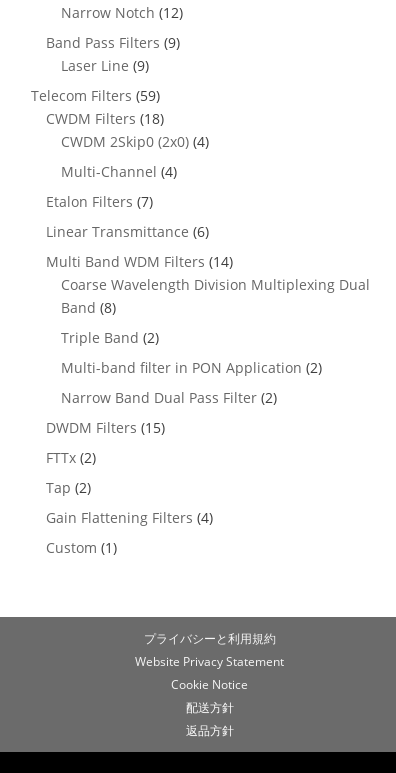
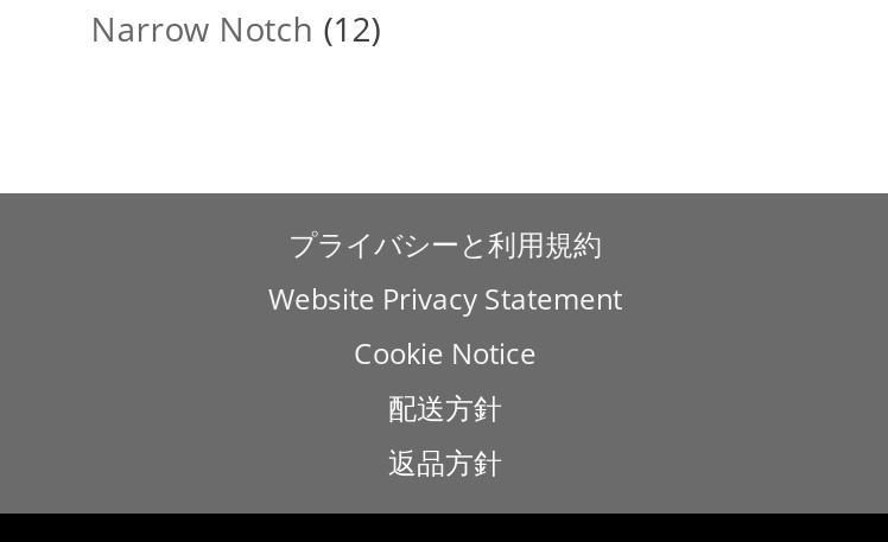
- Band Pass Filters (9)
- Laser Line (9)
- Telecom Filters (59)
- CWDM Filters (18)
- CWDM 2Skip0 (2x0) (4)
- Multi-Channel (4)
- Etalon Filters (7)
- Linear Transmittance (6)
- Multi Band WDM Filters (14)
- Coarse Wavelength Division Multiplexing Dual
- Band (8)
- Triple Band (2)
- Multi-band filter in PON Application (2)
- Narrow Band Dual Pass Filter (2)
- DWDM Filters (15)
- FTTx (2)
- Tap (2)
- Gain Flattening Filters (4)
- Custom (1)
